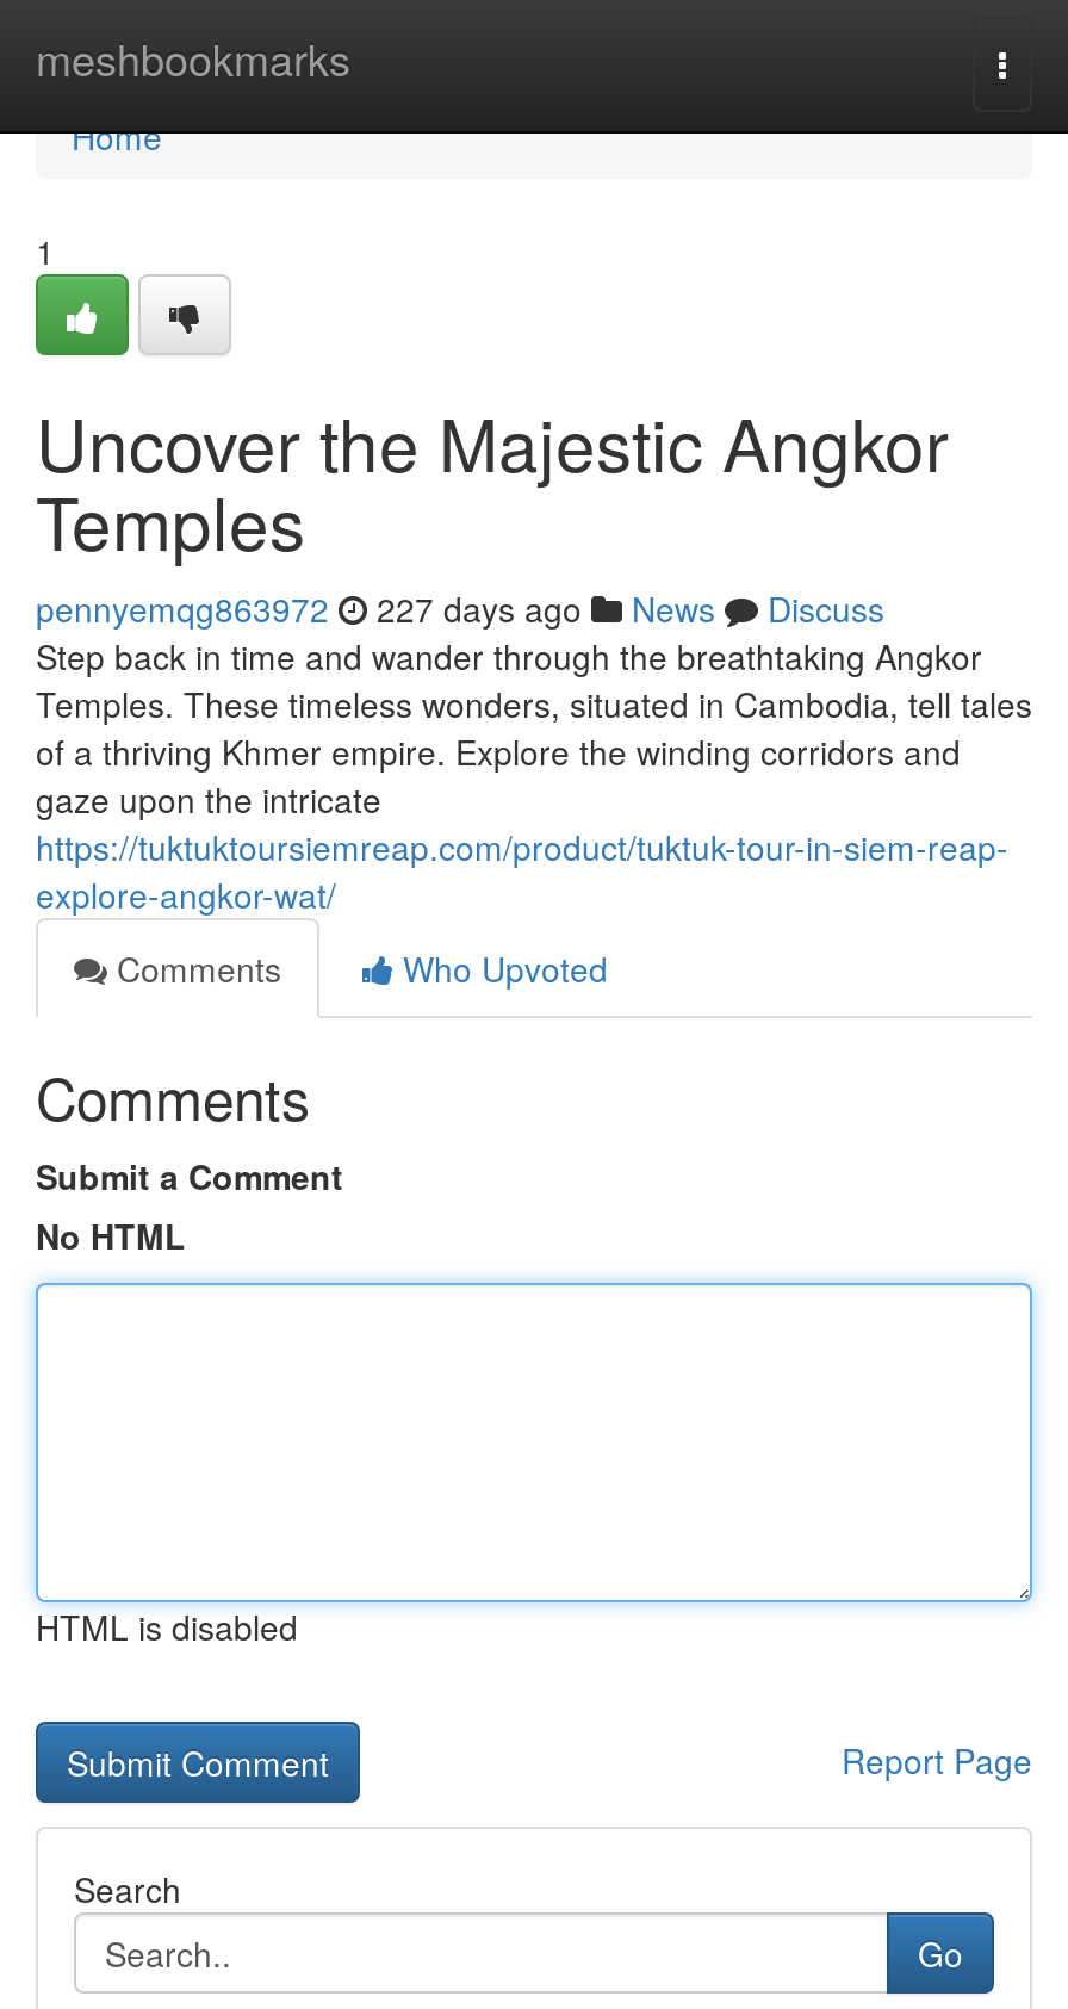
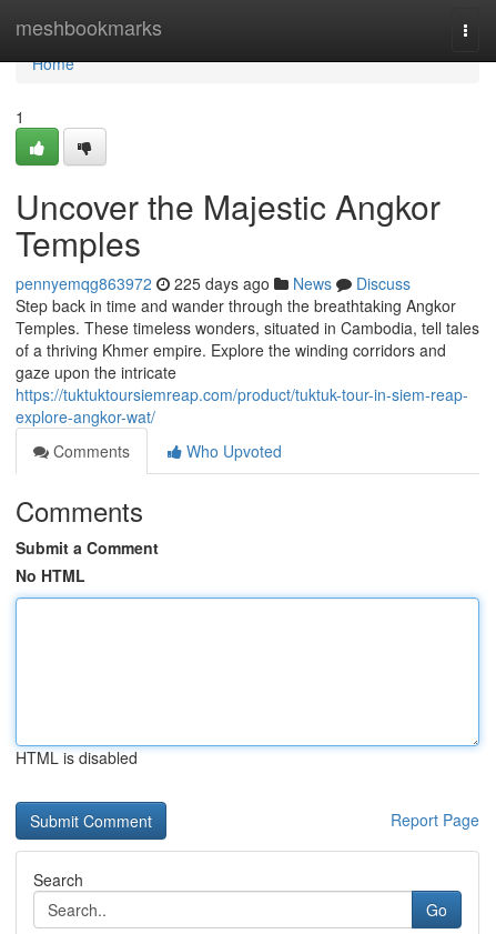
- pennyemqg863972 227 days ago News Discuss
+ pennyemqg863972 225 days ago News Discuss
